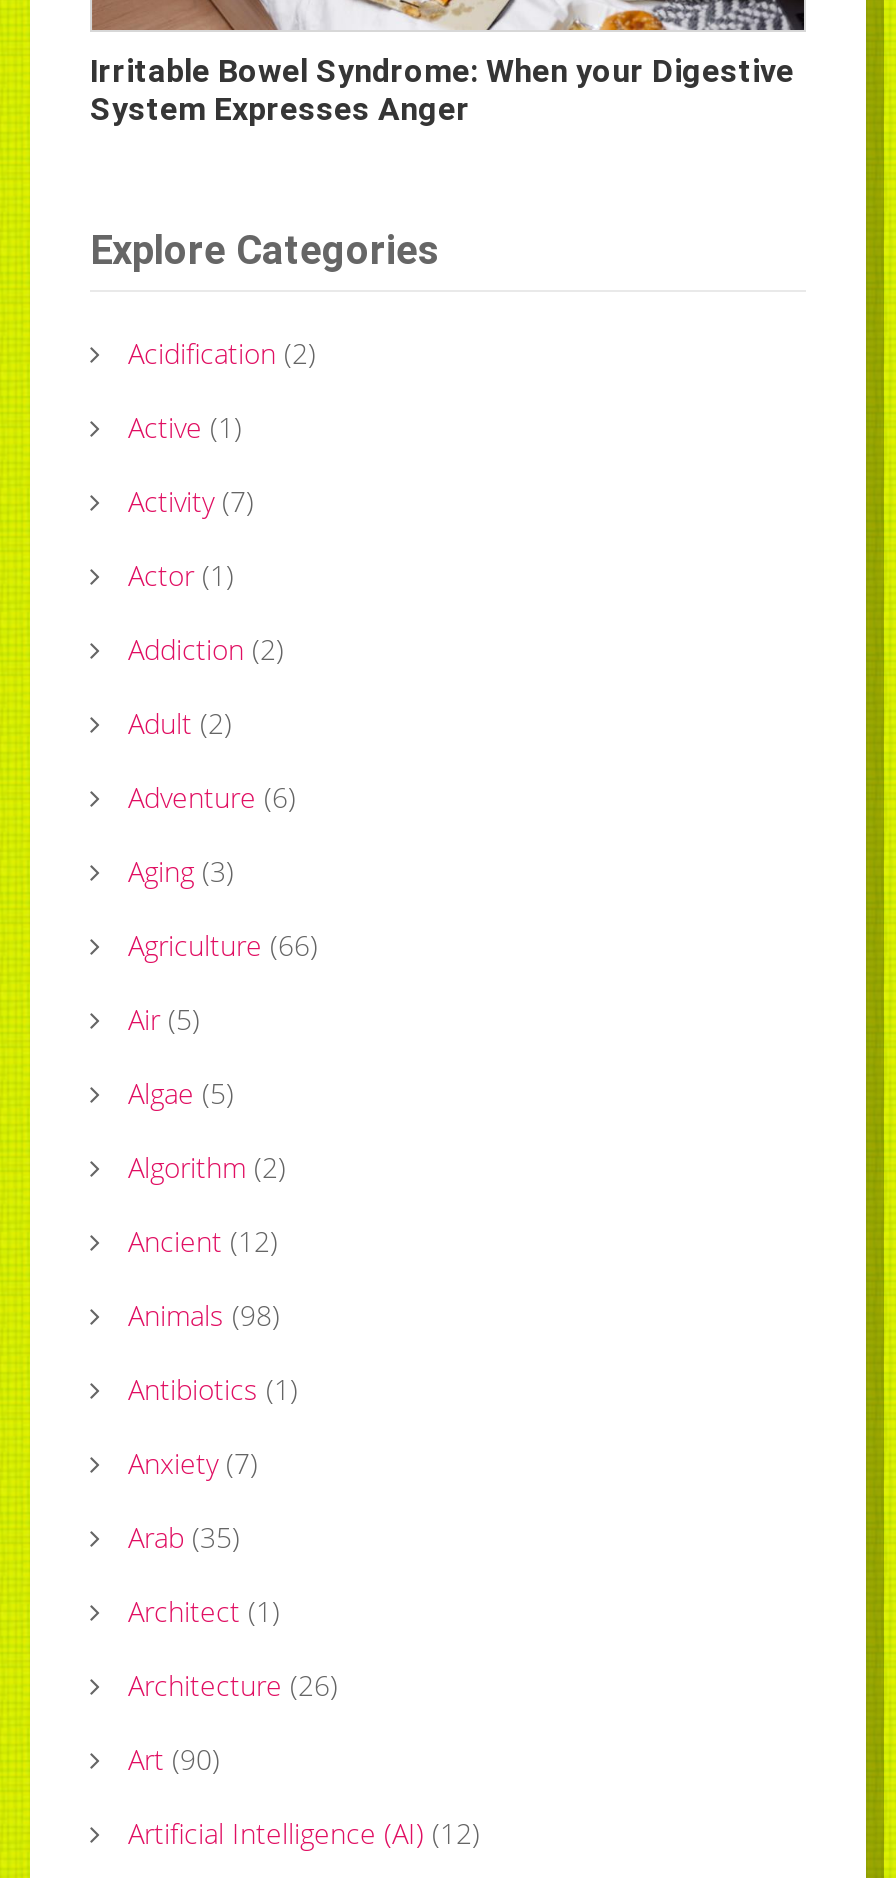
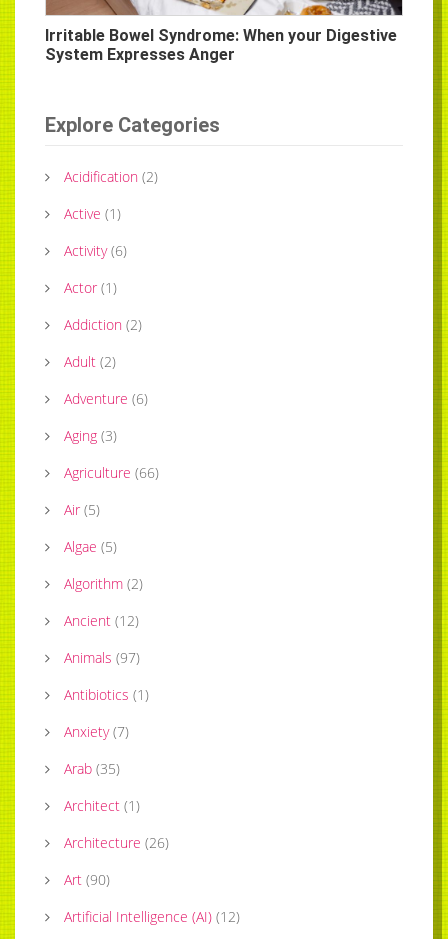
- Activity (7)
+ Activity (6)

- Animals (98)
+ Animals (97)
